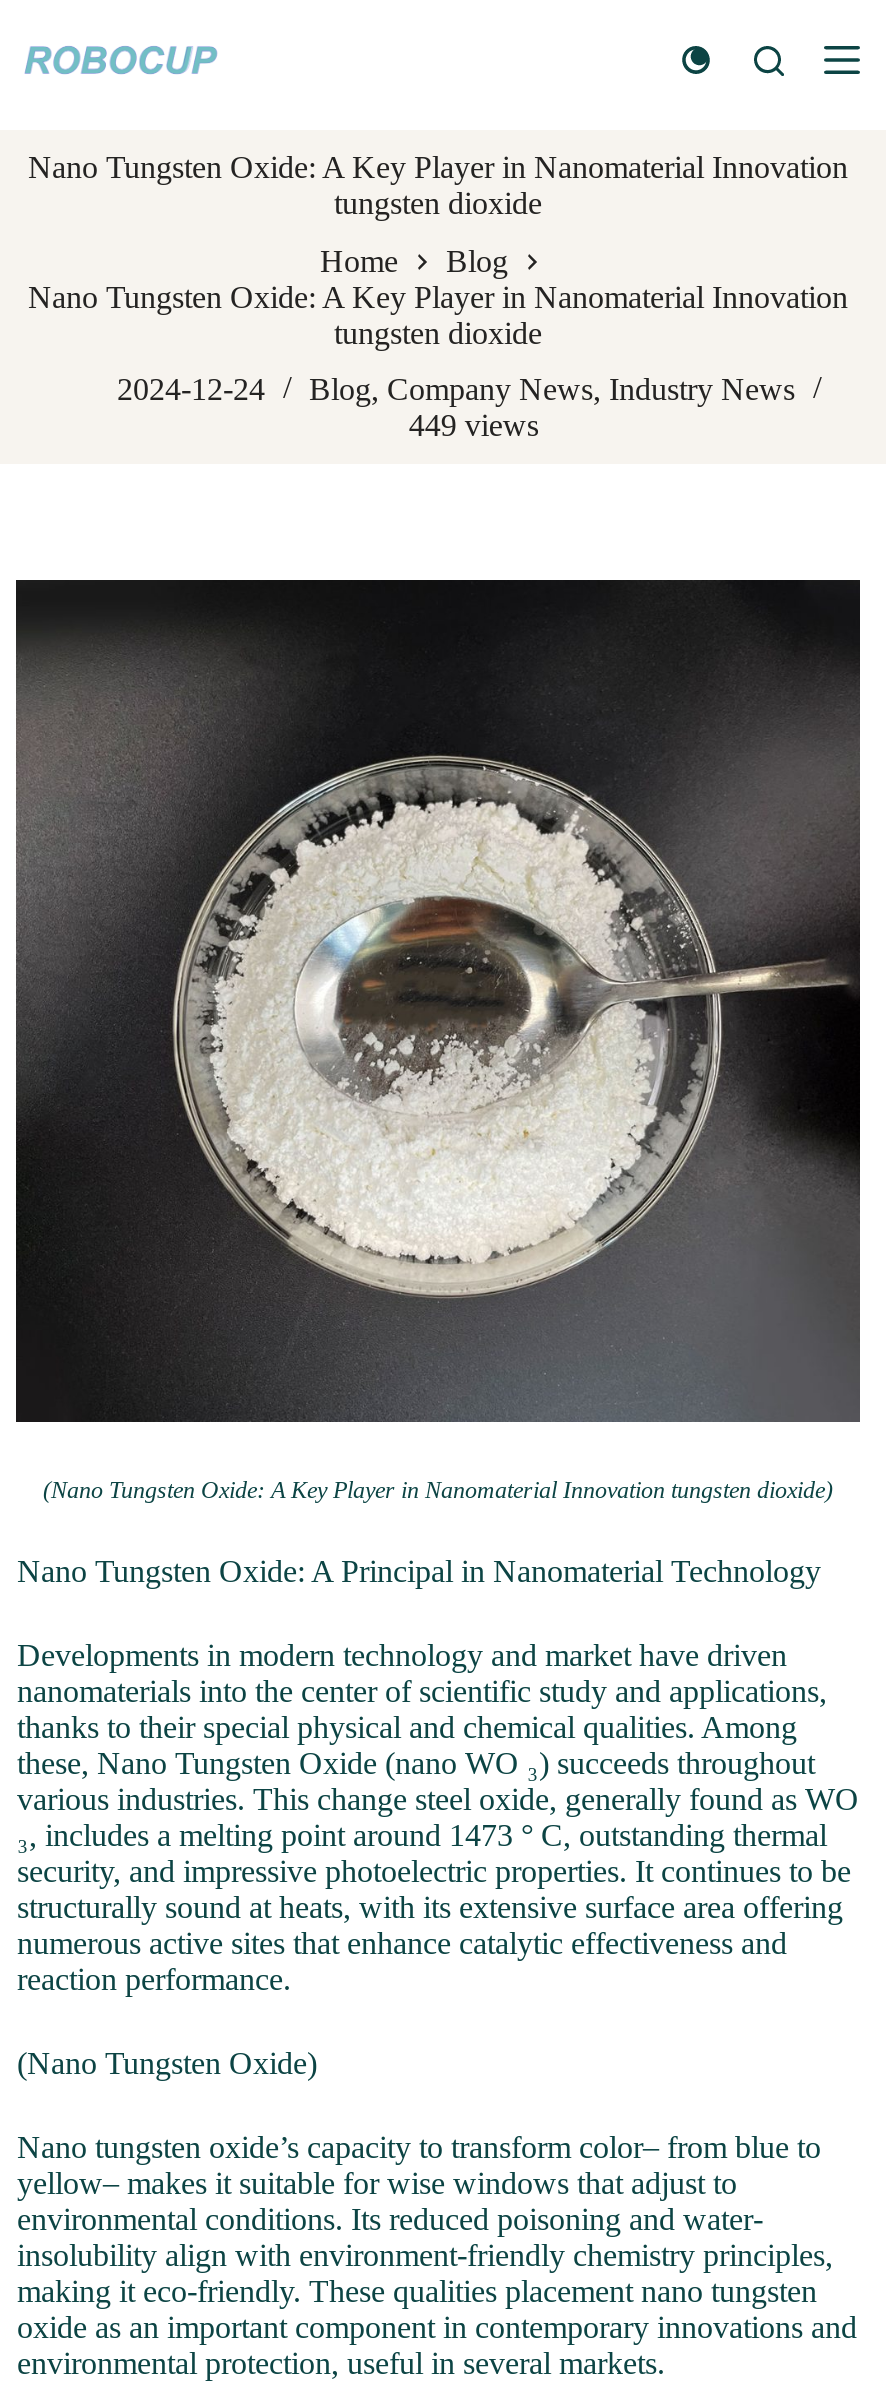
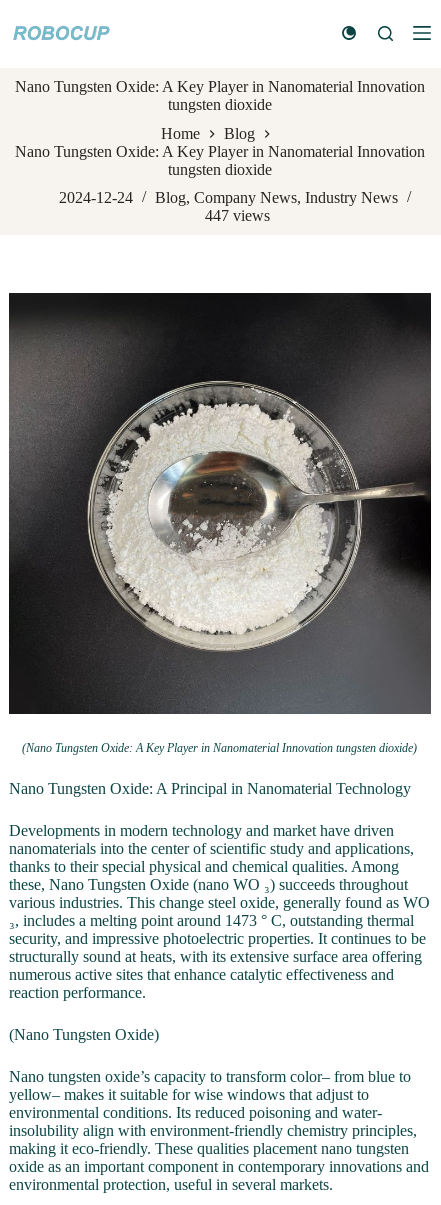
- 449 views
+ 447 views
